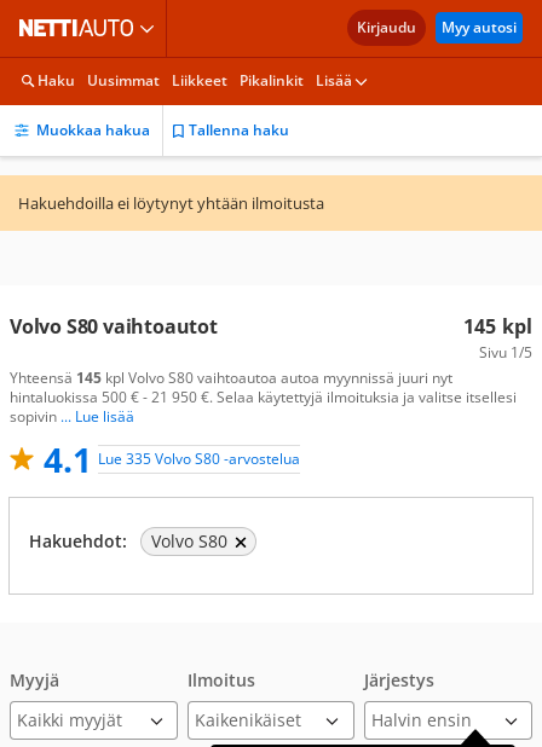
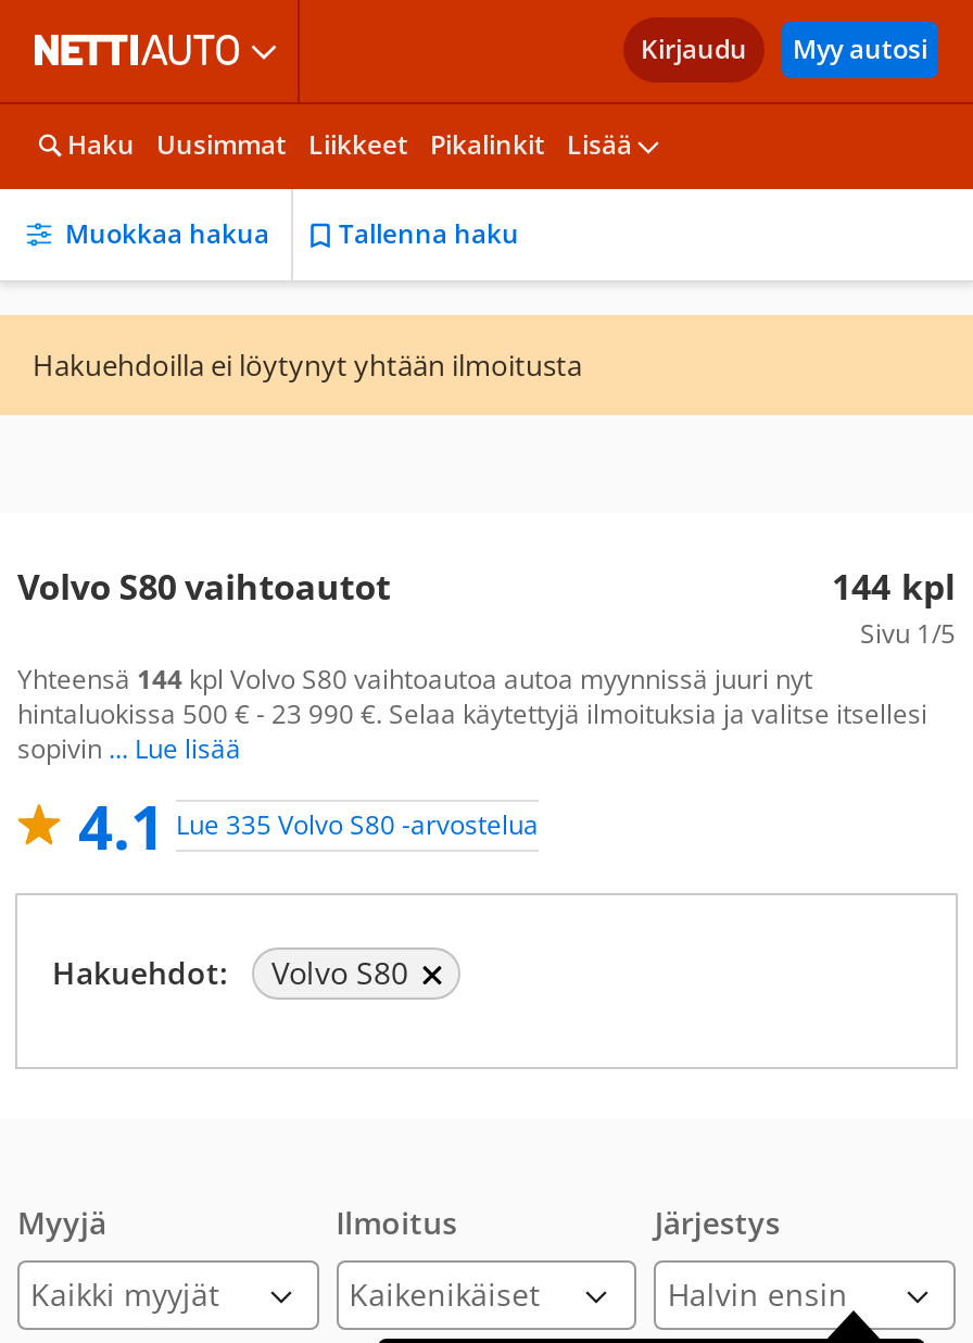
- 145 kpl
+ 144 kpl

- Yhteensä 145 kpl Volvo S80 vaihtoautoa autoa myynnissä juuri nyt
+ Yhteensä 144 kpl Volvo S80 vaihtoautoa autoa myynnissä juuri nyt

- hintaluokissa 500 € - 21 950 €. Selaa käytettyjä ilmoituksia ja valitse itsellesi
+ hintaluokissa 500 € - 23 990 €. Selaa käytettyjä ilmoituksia ja valitse itsellesi
